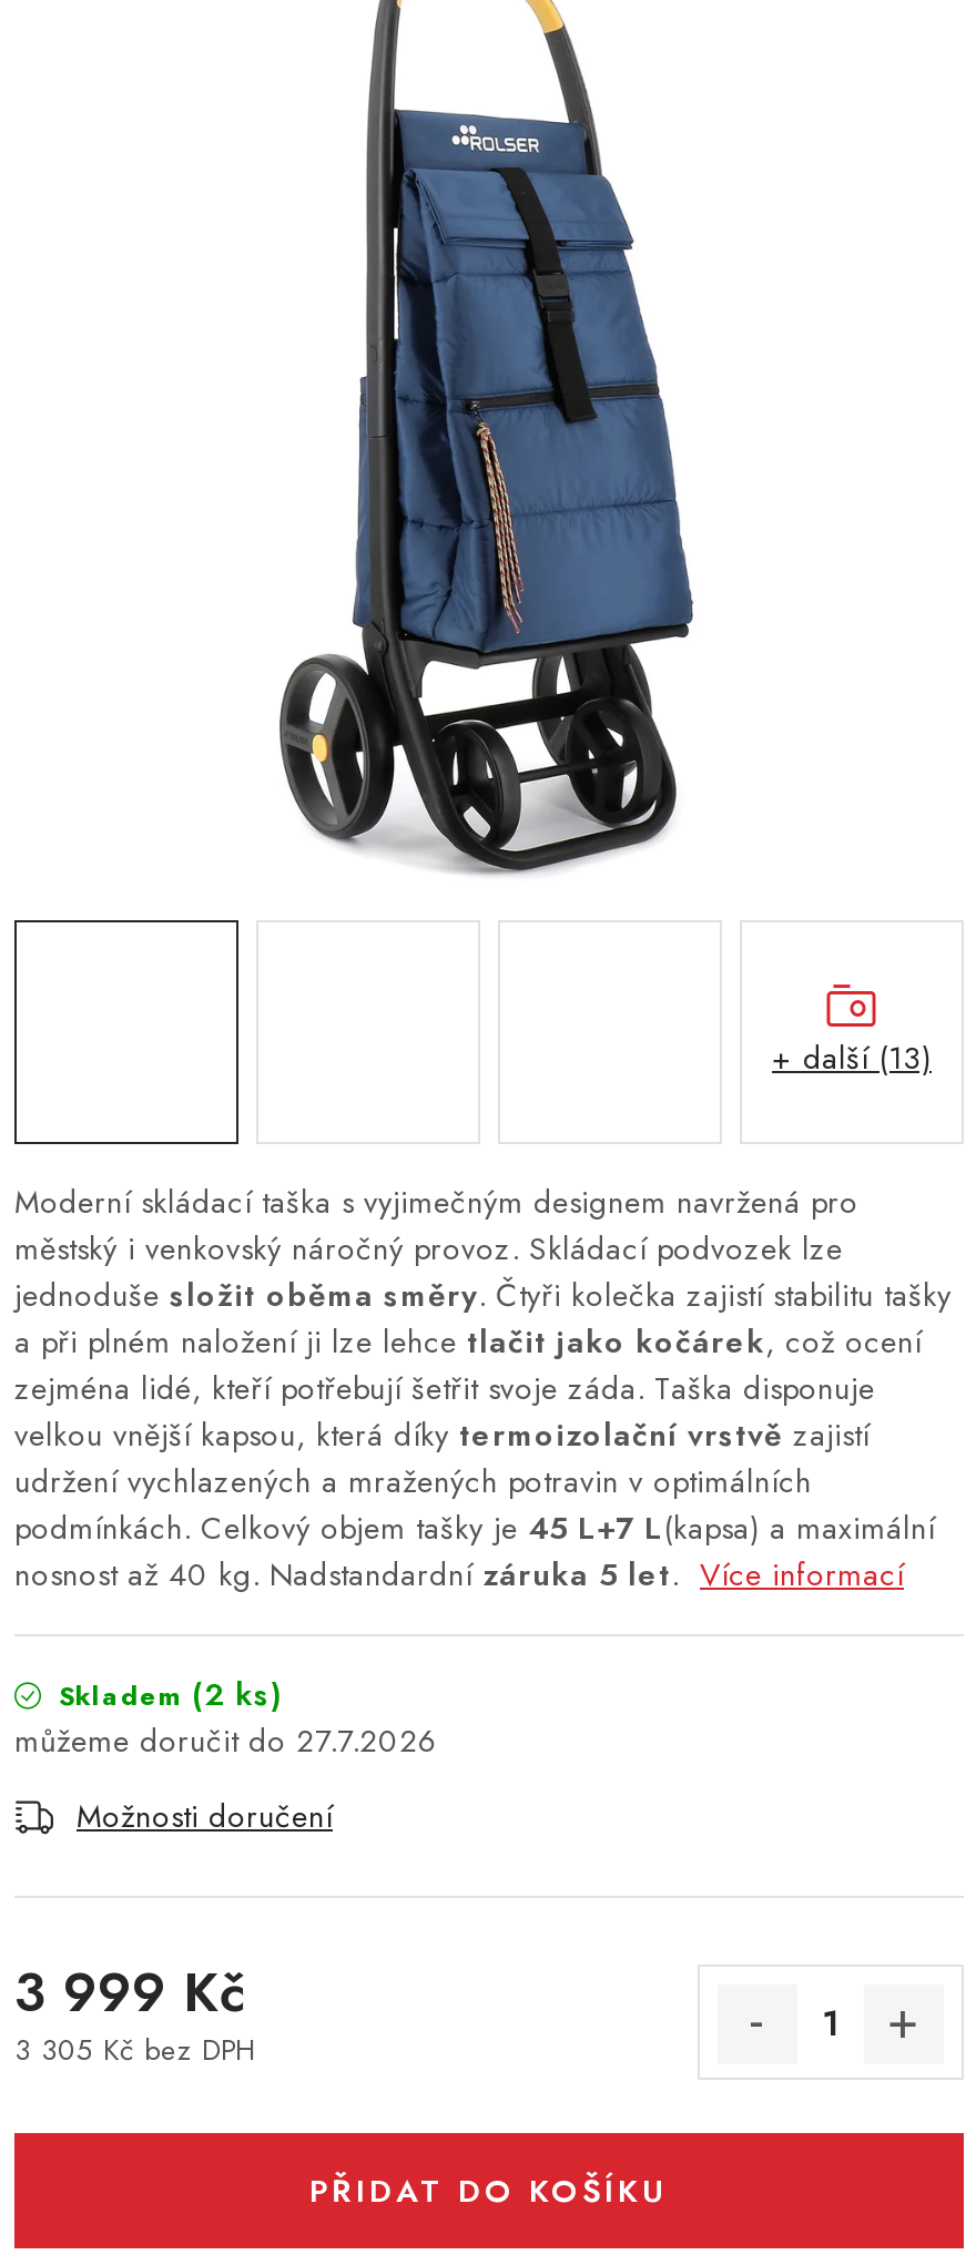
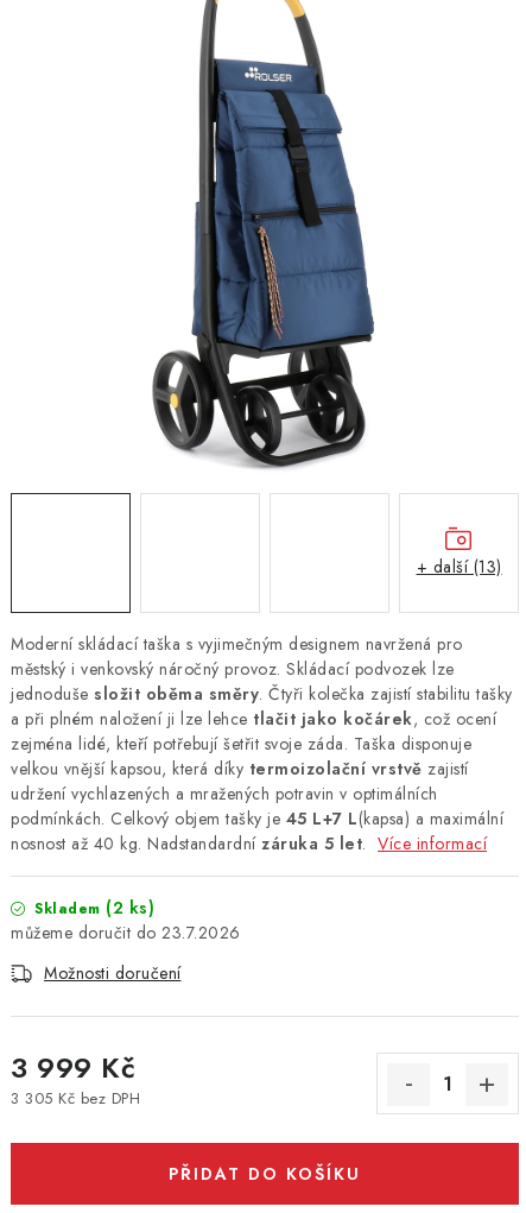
- 27.7.2026
+ 23.7.2026
